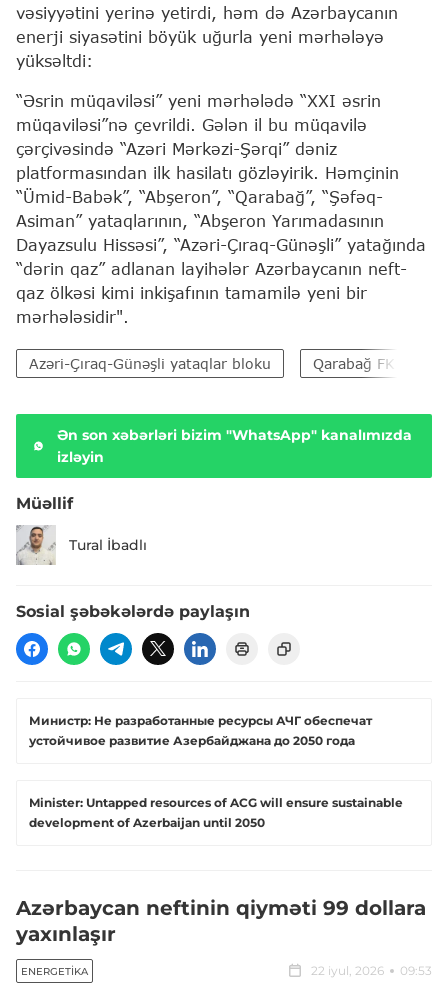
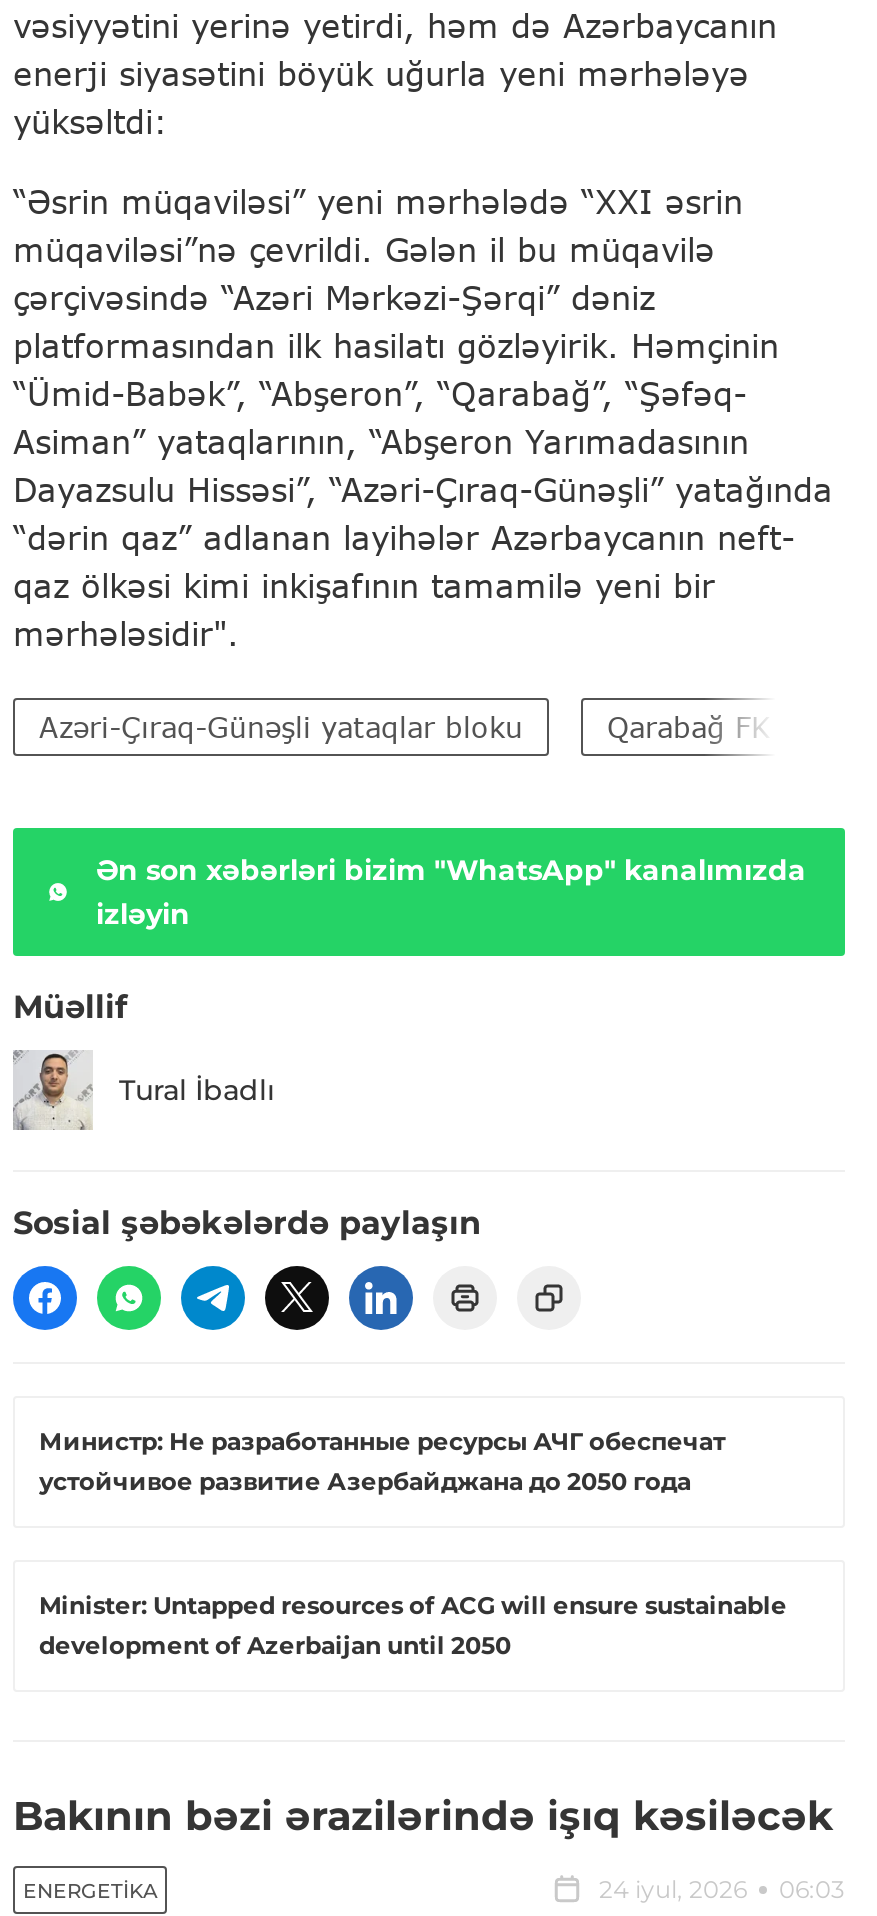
- Azərbaycan neftinin qiyməti 99 dollara
- yaxınlaşır
+ Bakının bəzi ərazilərində işıq kəsiləcək

- 22 iyul, 2026
- 09:53
+ 24 iyul, 2026
+ 06:03
